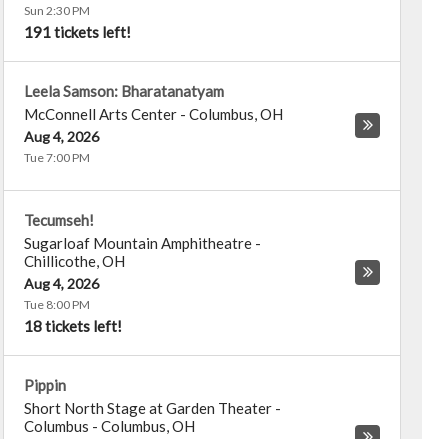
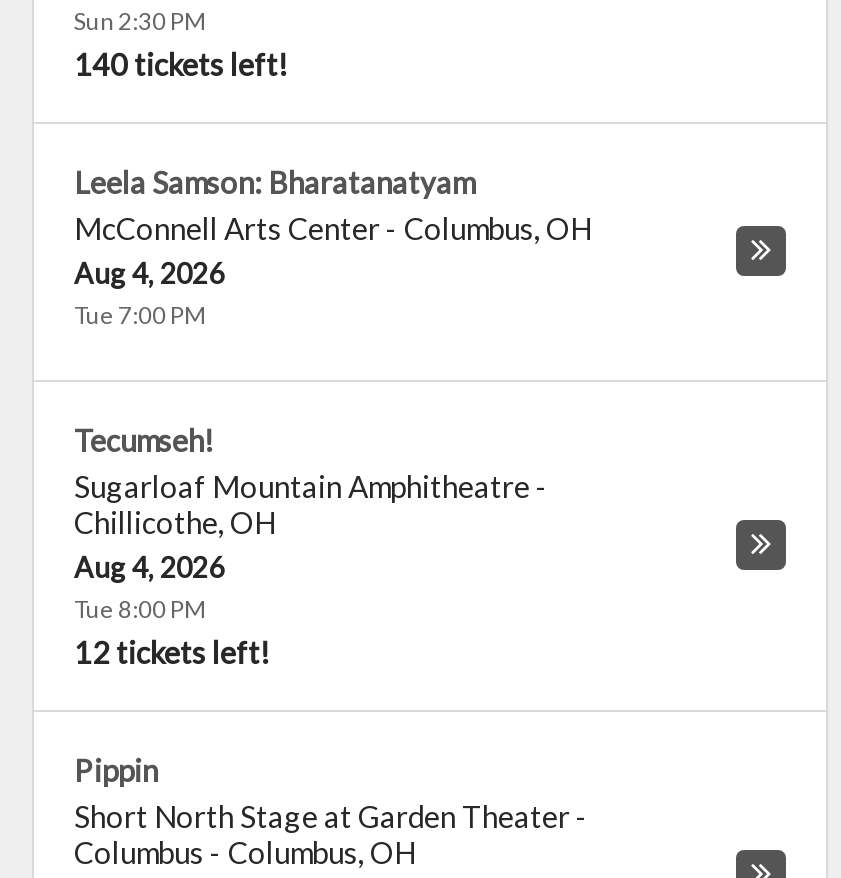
- 191 tickets left!
+ 140 tickets left!

- 18 tickets left!
+ 12 tickets left!
